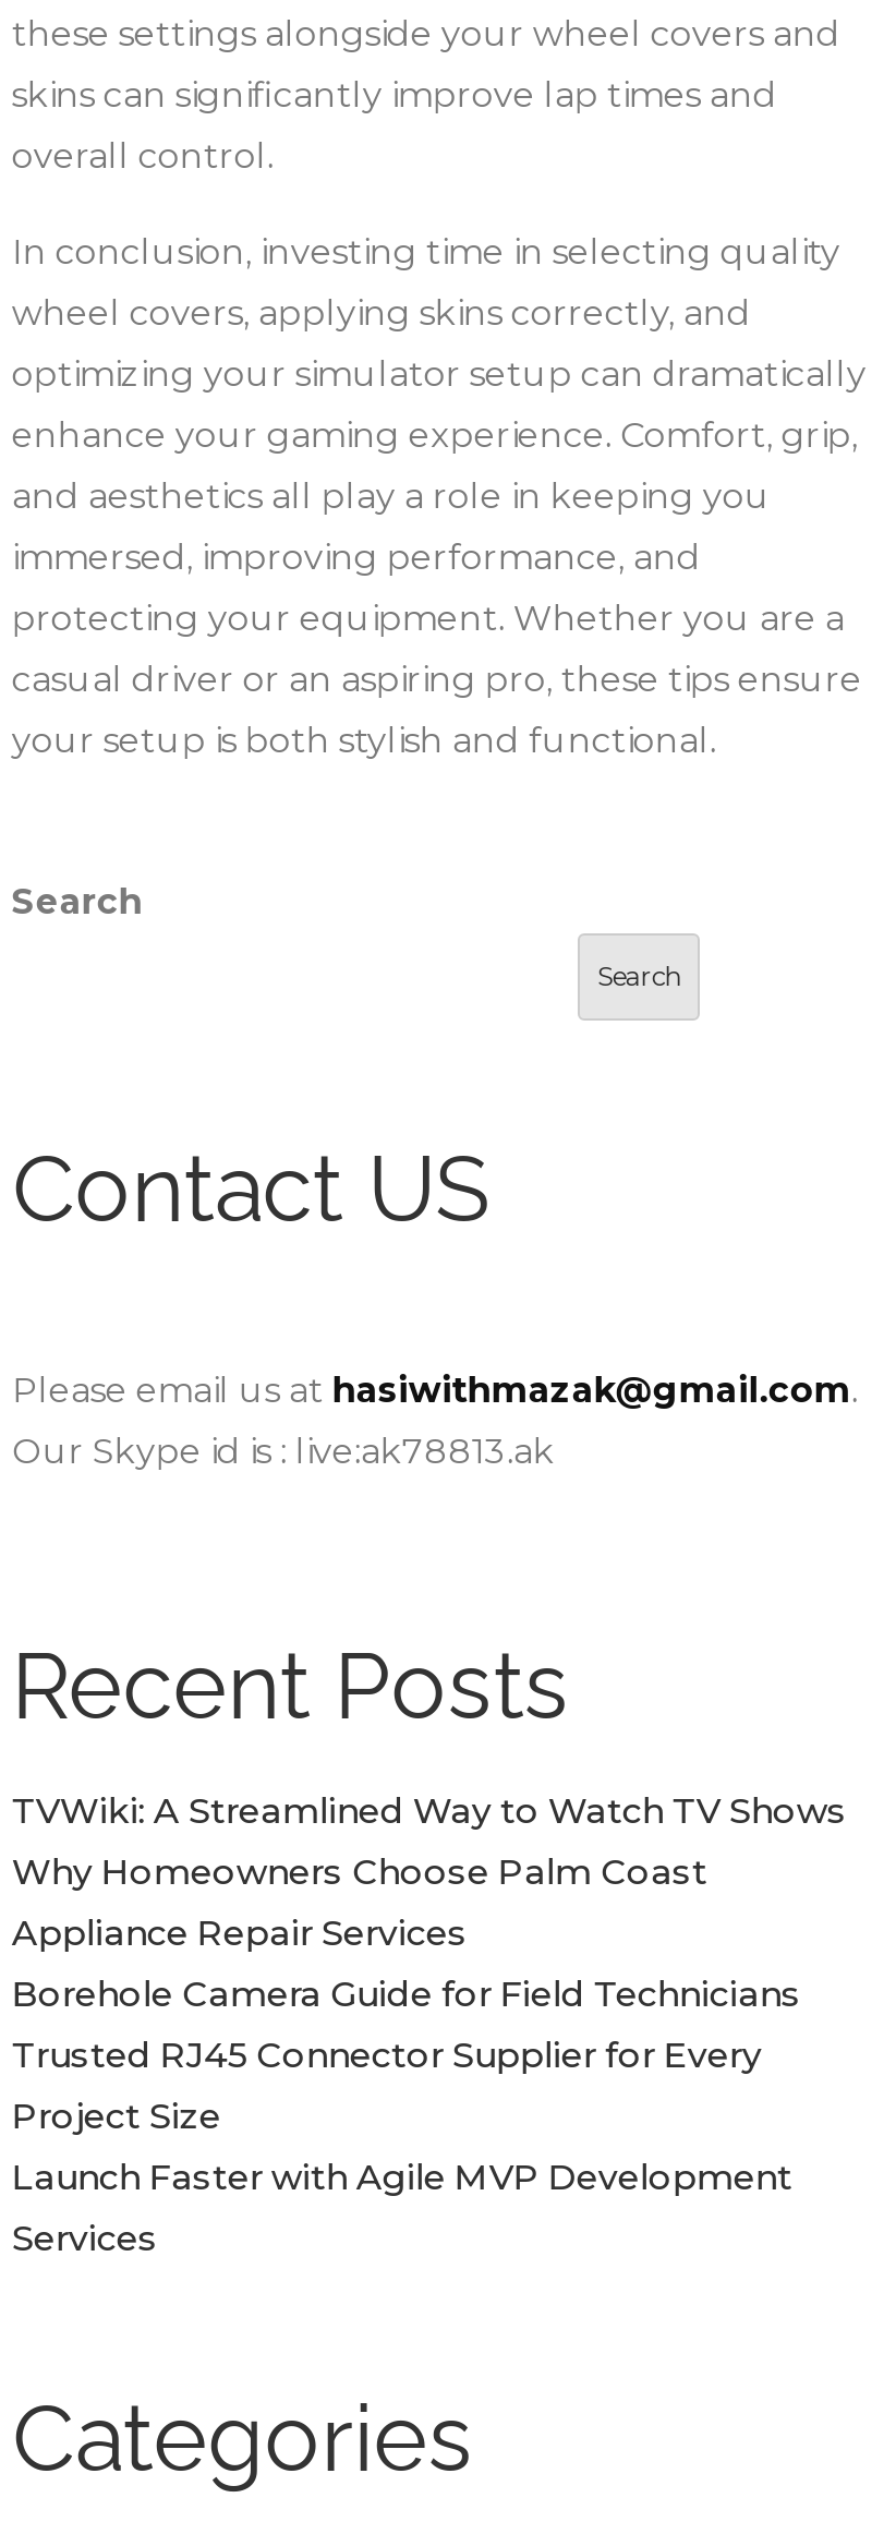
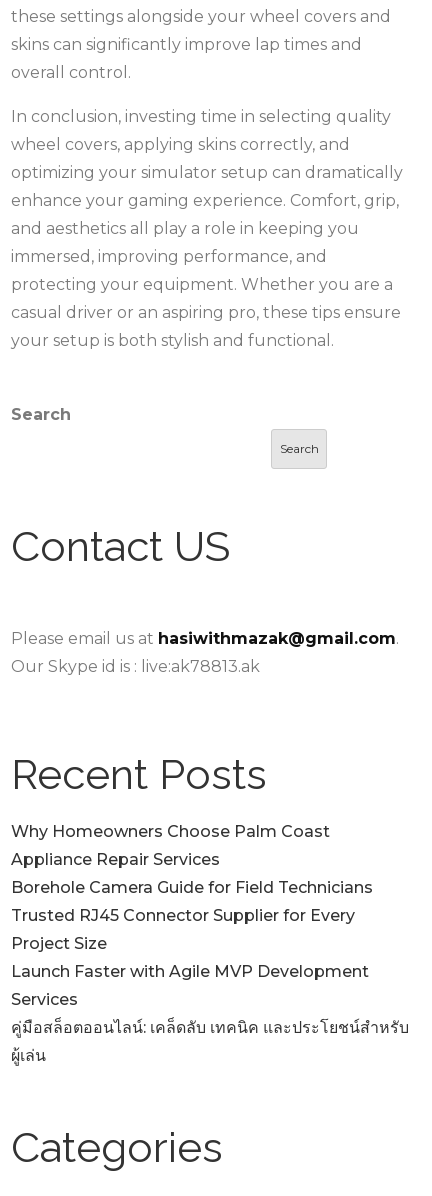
- TVWiki: A Streamlined Way to Watch TV Shows

moved up: Why Homeowners Choose Palm Coast | Appliance Repair Services | Borehole Camera Guide for Field Technicians | Trusted RJ45 Connector Supplier for Every | Project Size | Launch Faster with Agile MVP Development | Services

+ คู่มือสล็อตออนไลน์: เคล็ดลับ เทคนิค และประโยชน์สำหรับ
+ ผู้เล่น
